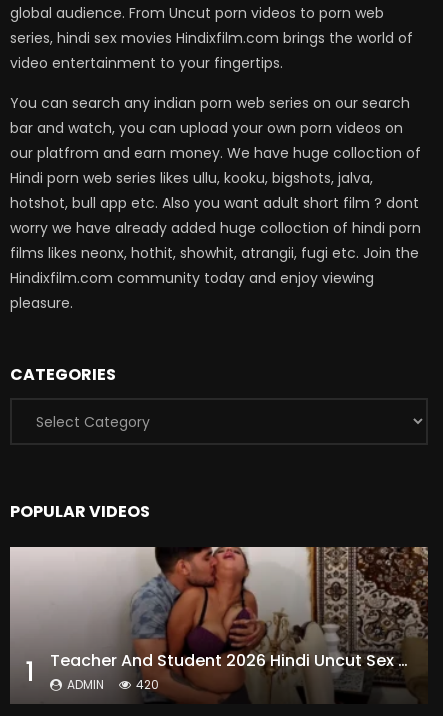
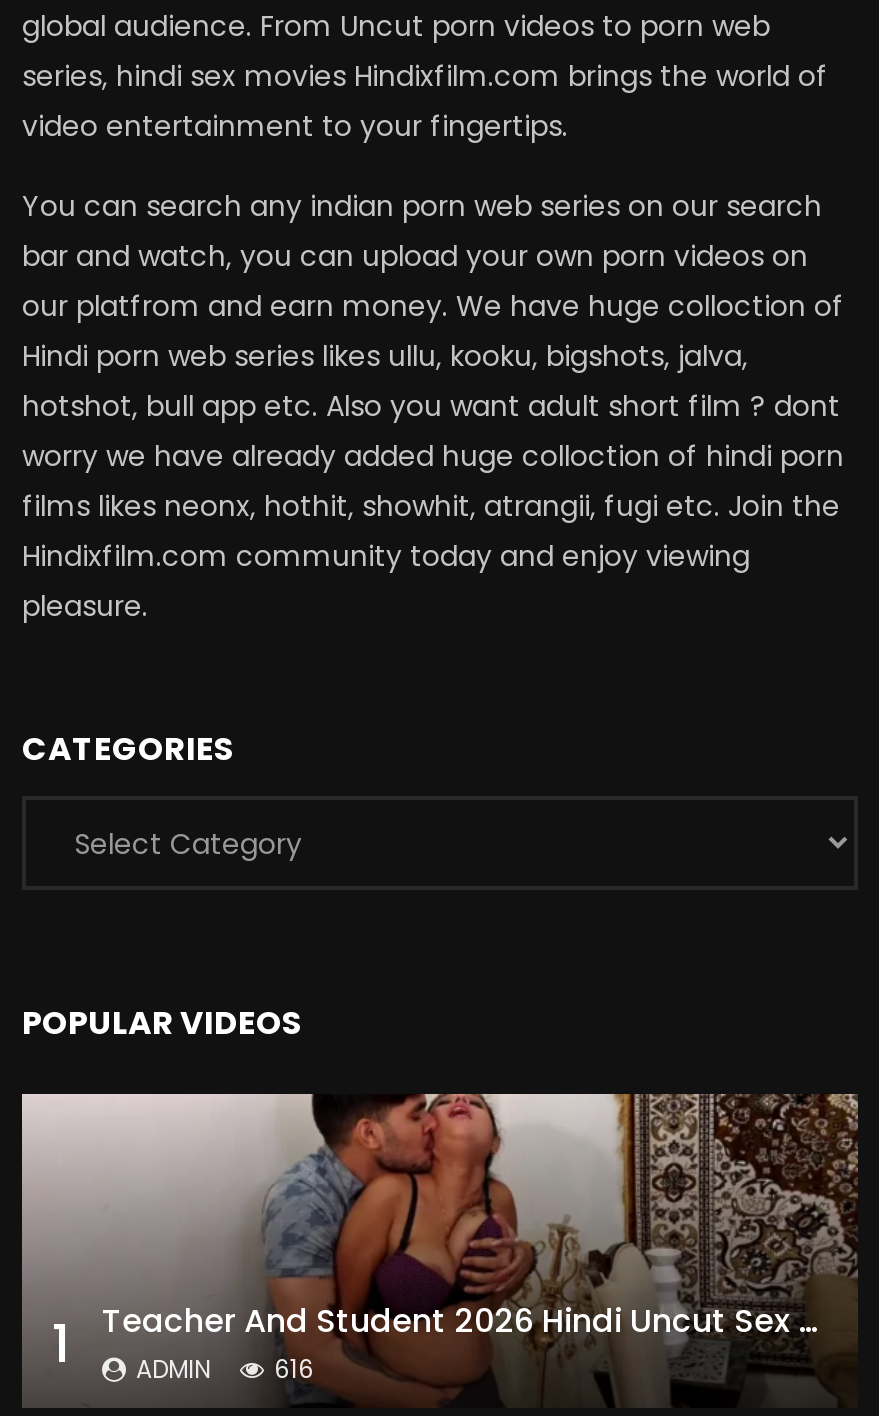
- 1 ADMIN 420
+ 1 ADMIN 616
